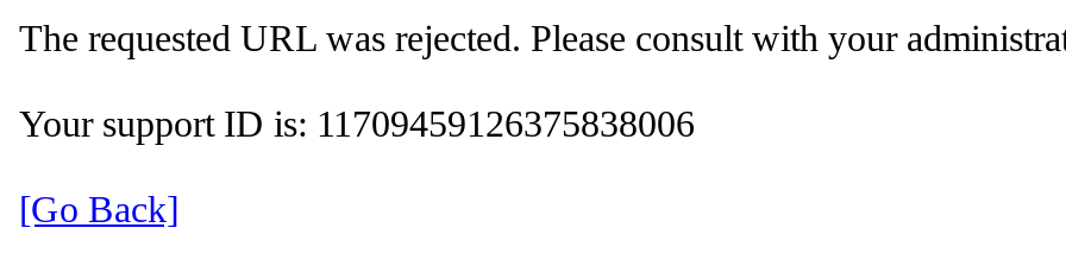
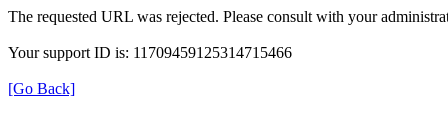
- Your support ID is: 11709459126375838006
+ Your support ID is: 11709459125314715466
